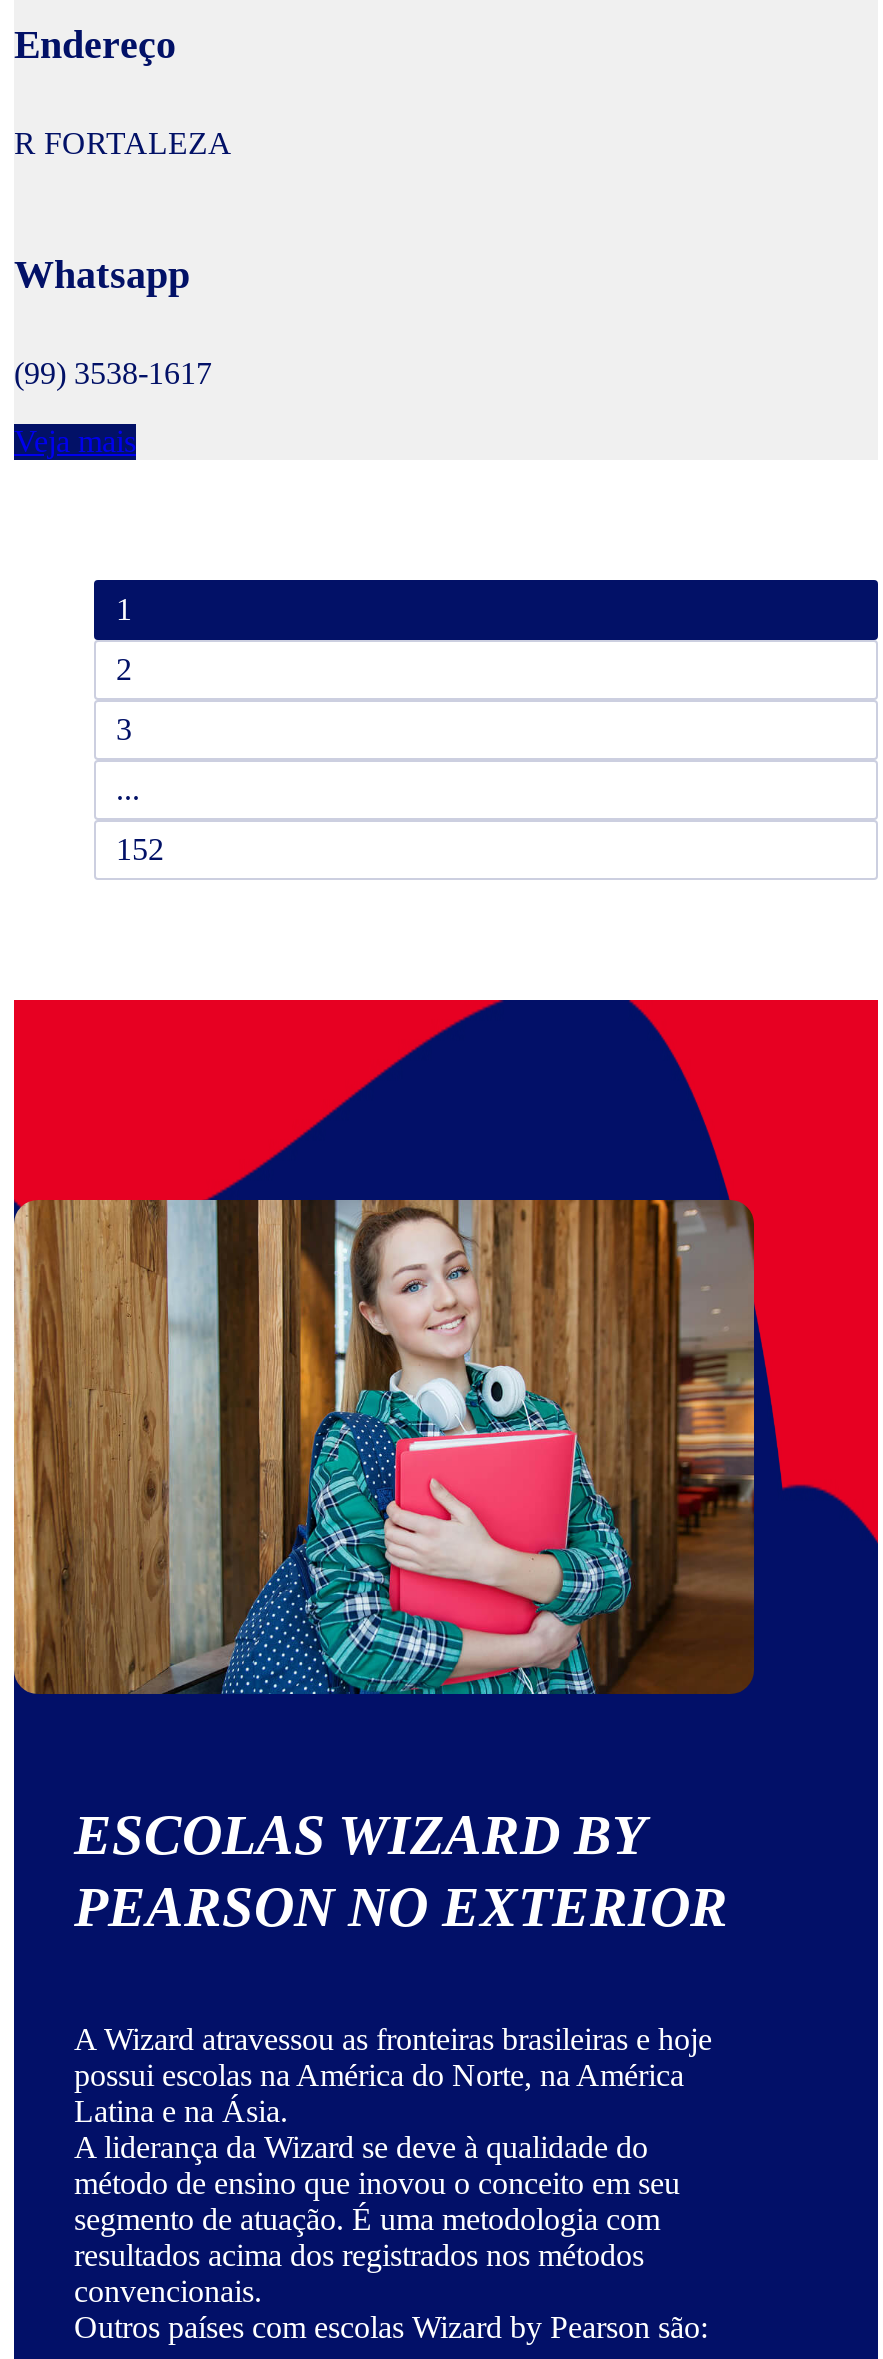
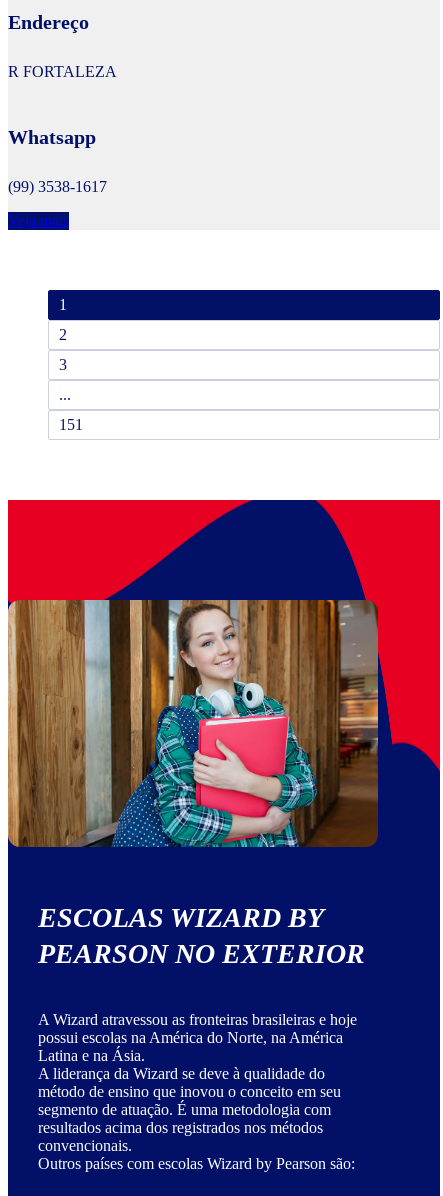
- 152
+ 151
